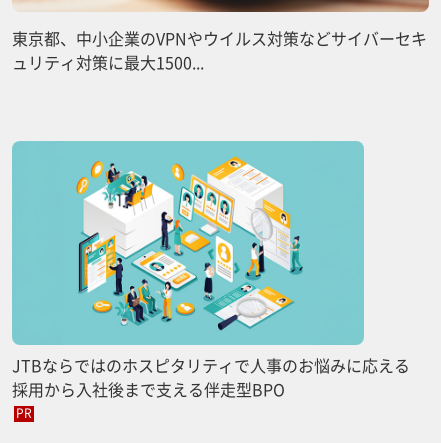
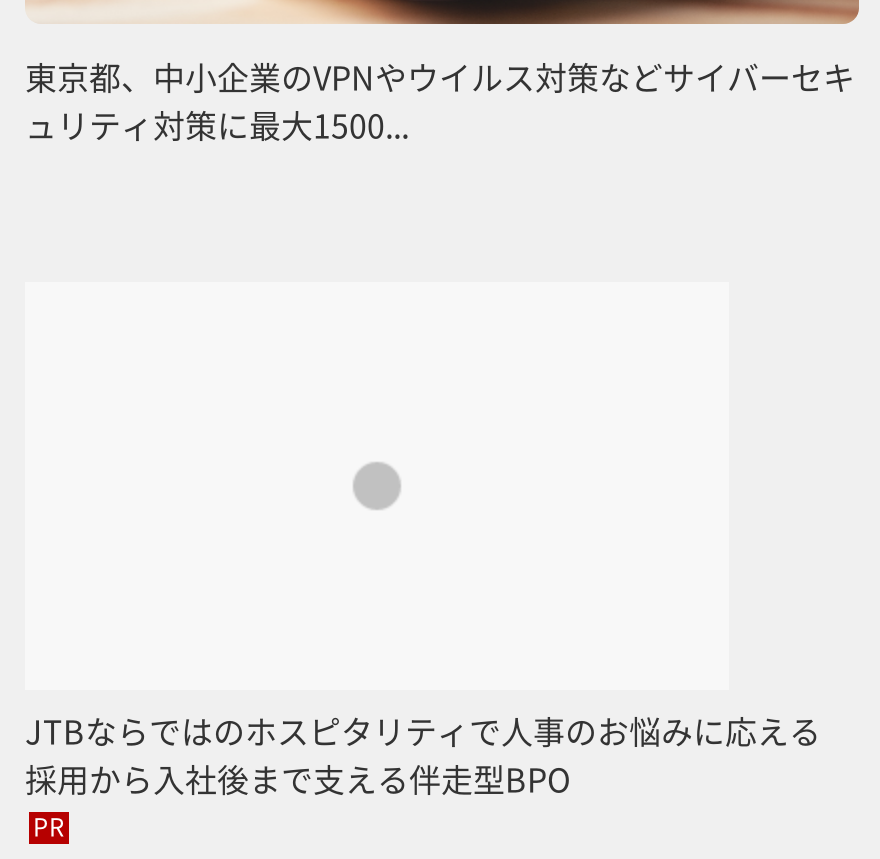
- [image]
